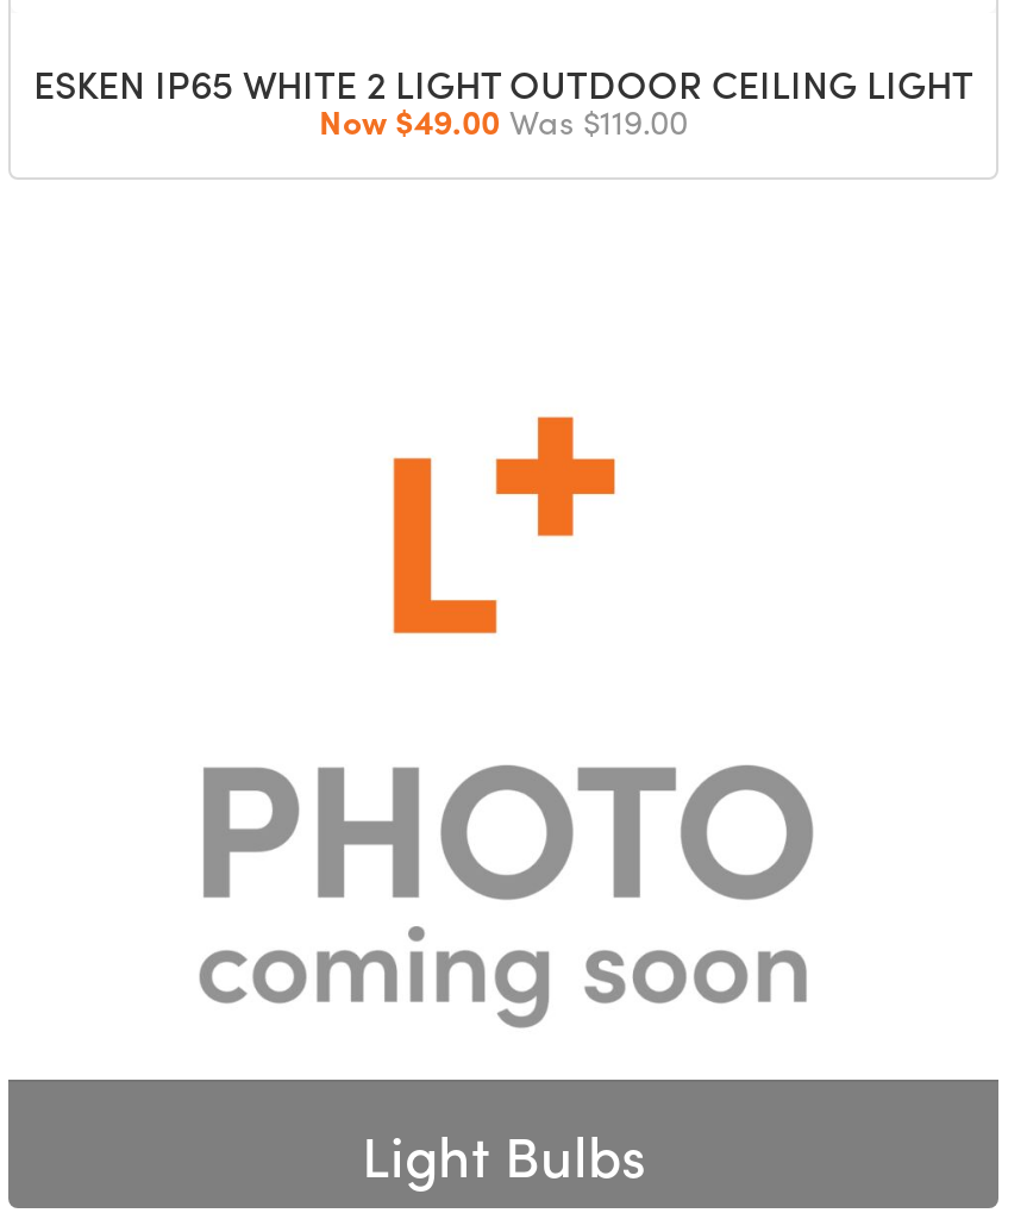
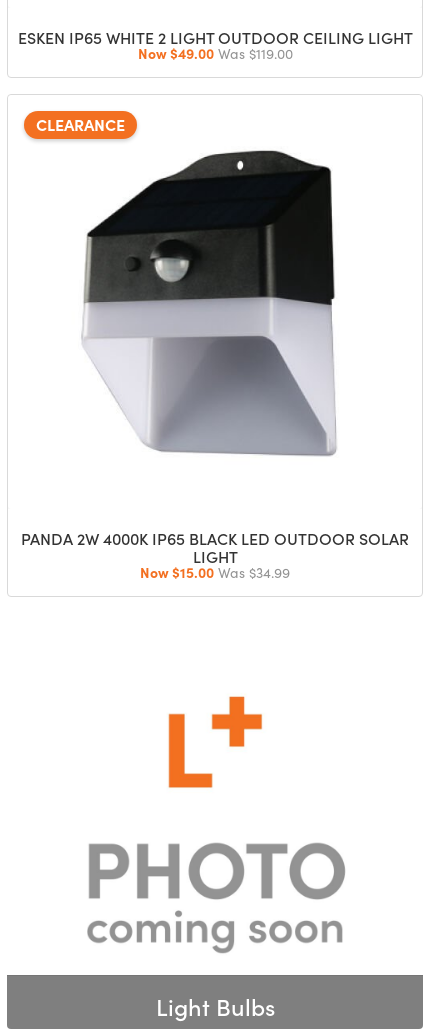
+ PANDA 2W 4000K IP65 BLACK LED OUTDOOR SOLAR
+ LIGHT
+ Now $15.00 Was $34.99

+ CLEARANCE

+ [image]
